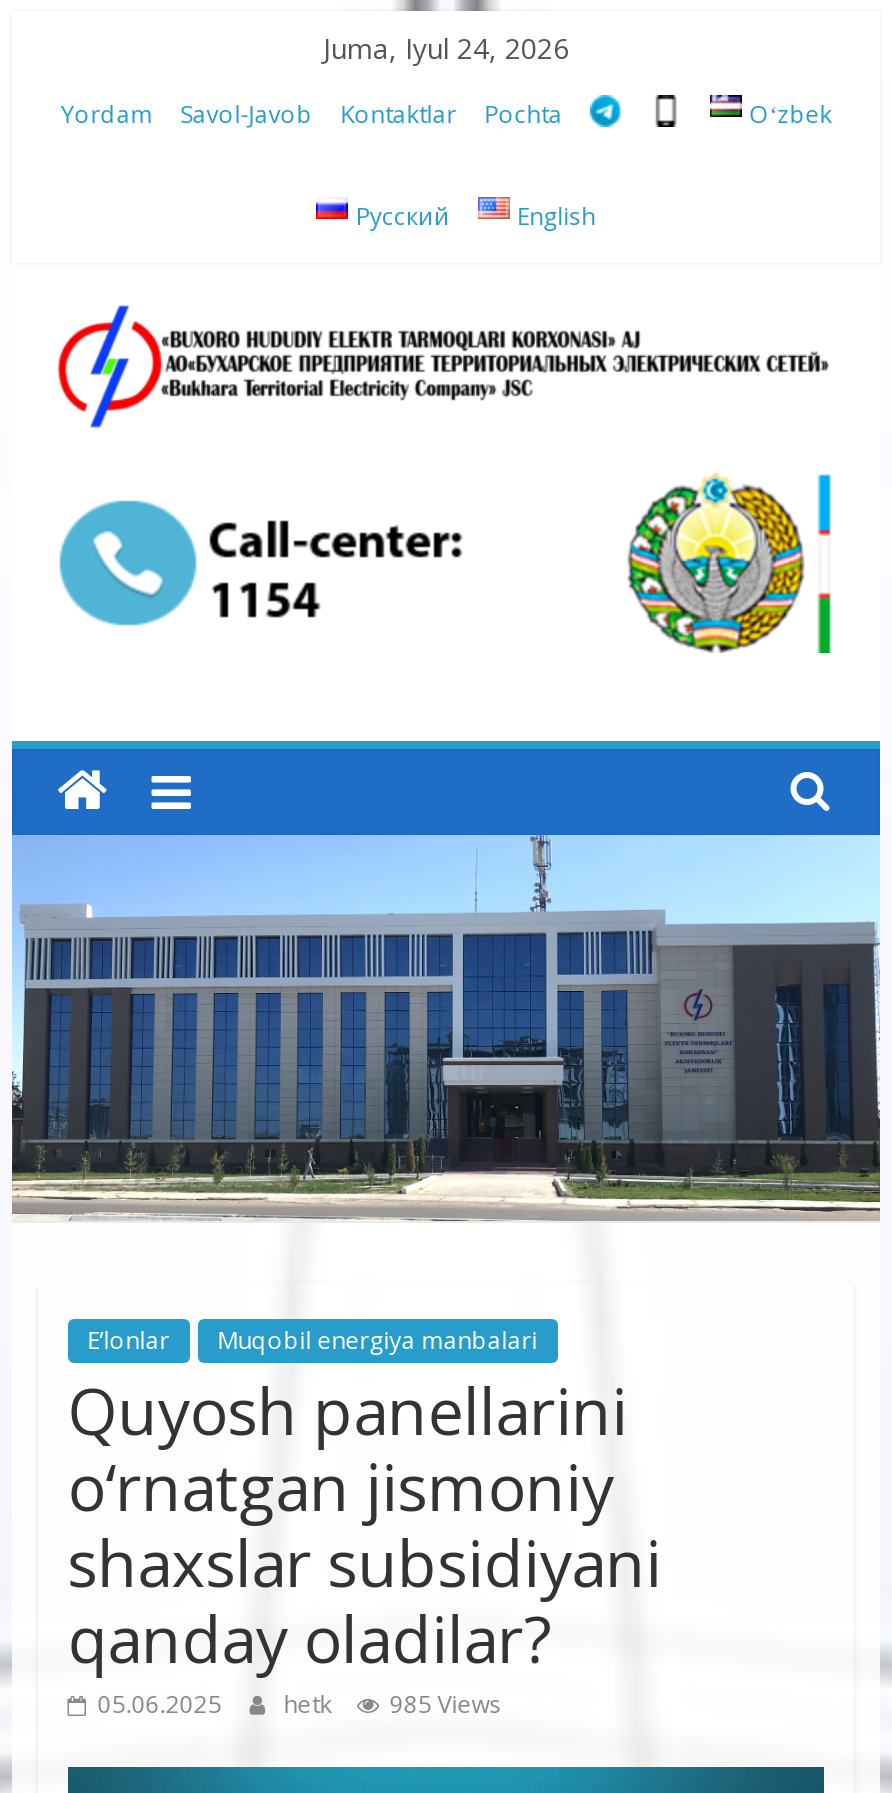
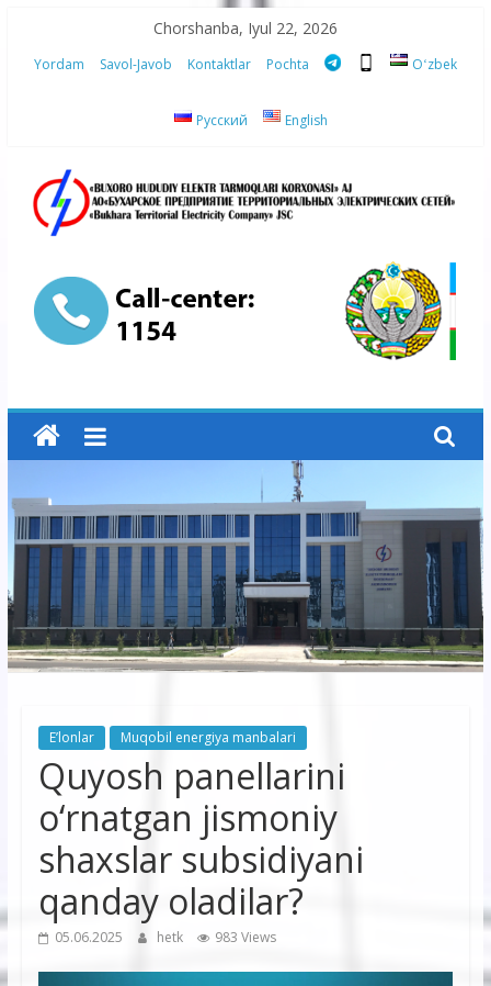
- Juma, Iyul 24, 2026
+ Chorshanba, Iyul 22, 2026

- 05.06.2025 hetk 985 Views
+ 05.06.2025 hetk 983 Views
